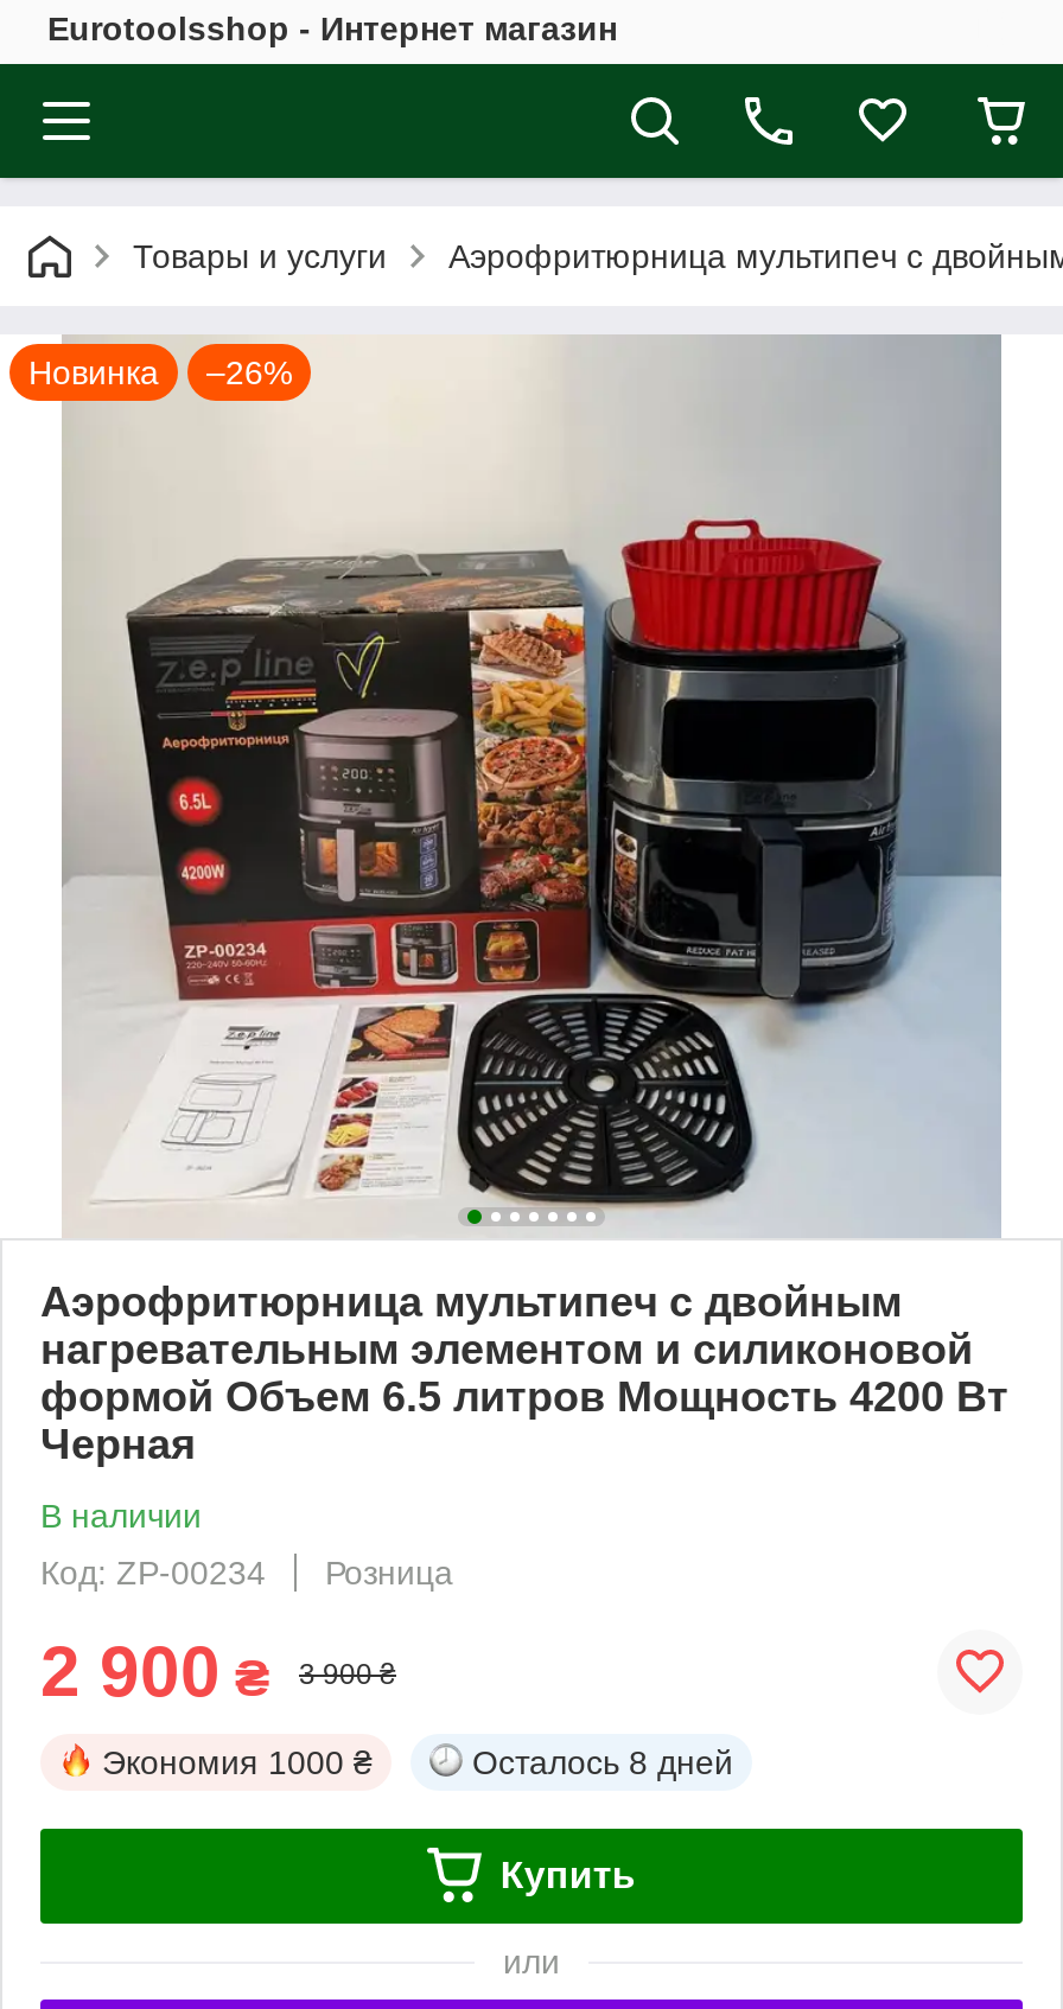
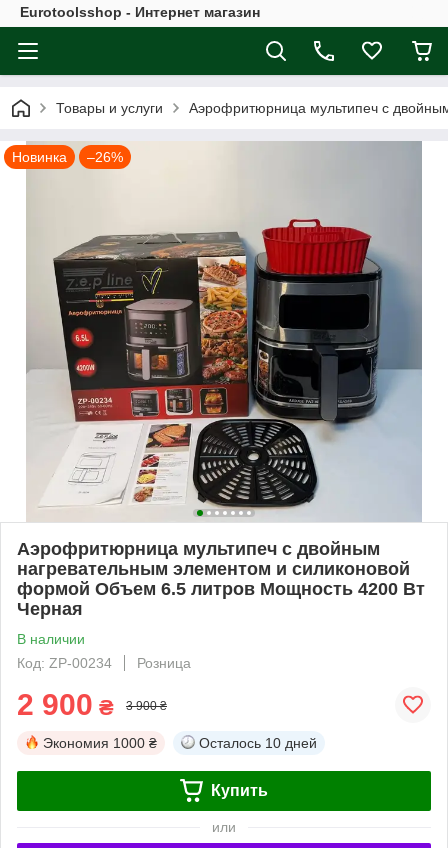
- Осталось 8 дней
+ Осталось 10 дней
